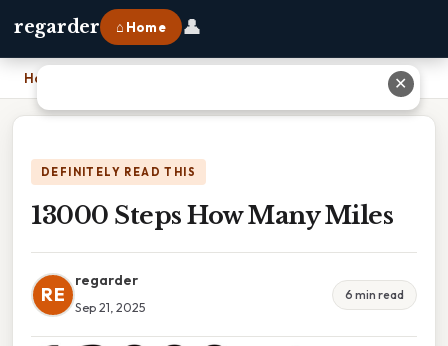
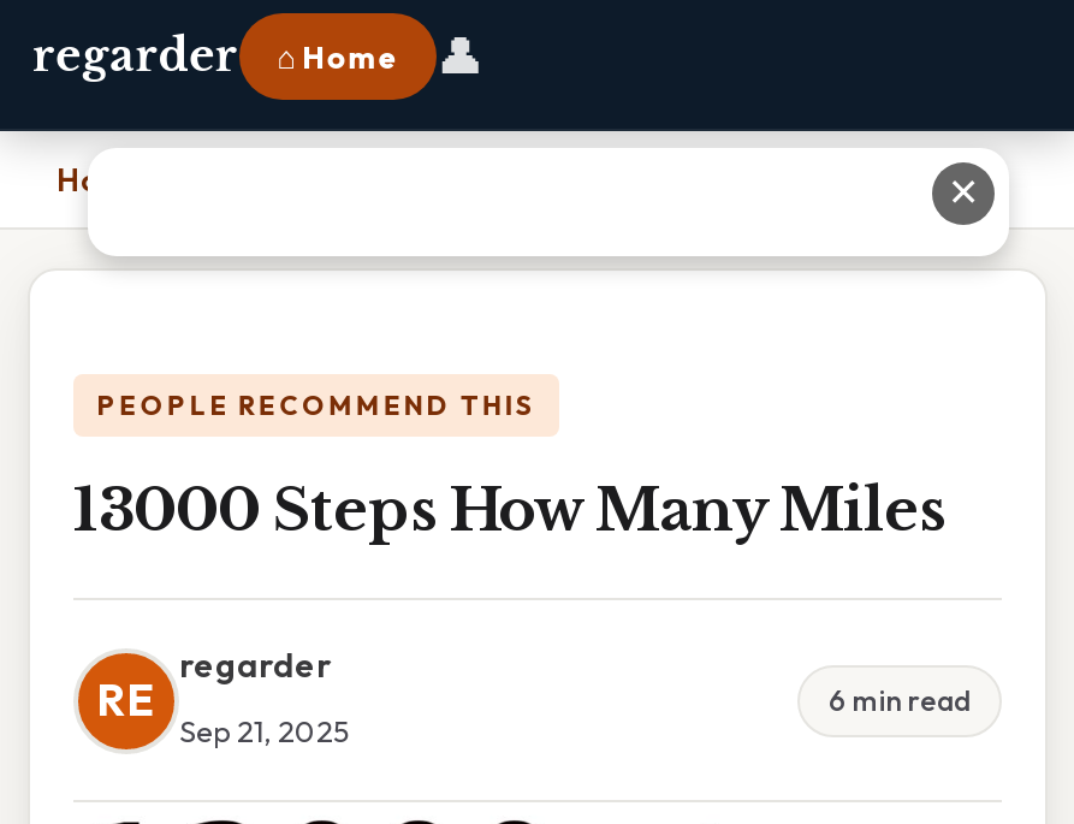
- DEFINITELY READ THIS
+ PEOPLE RECOMMEND THIS
